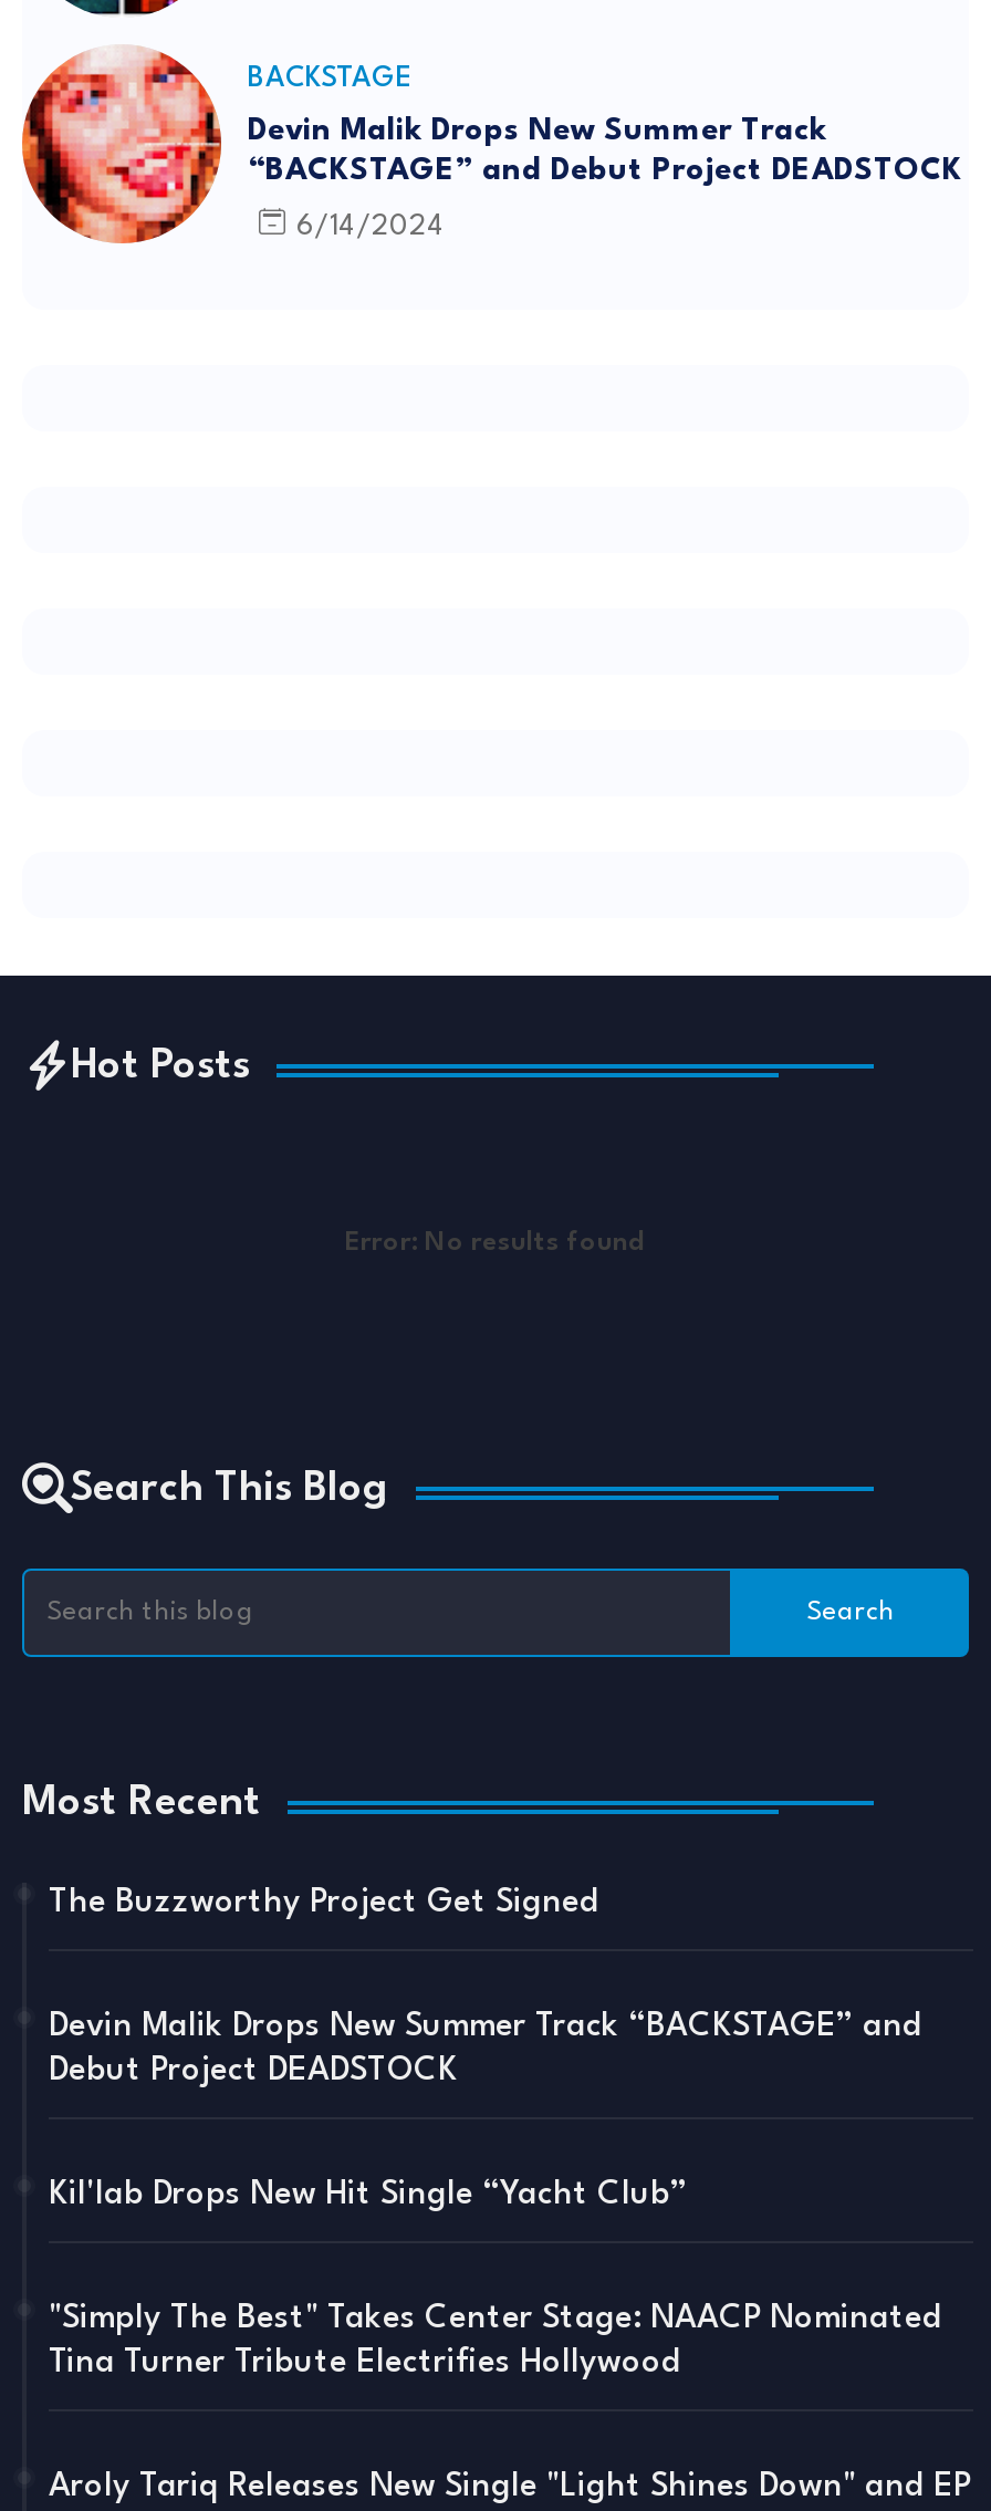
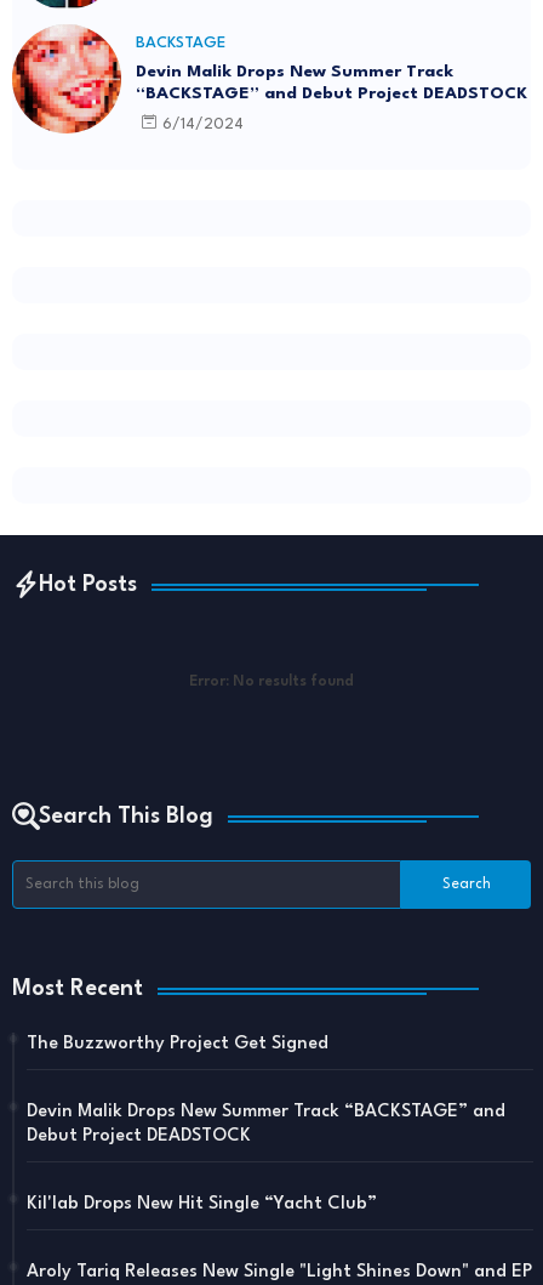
- "Simply The Best" Takes Center Stage: NAACP Nominated
- Tina Turner Tribute Electrifies Hollywood
